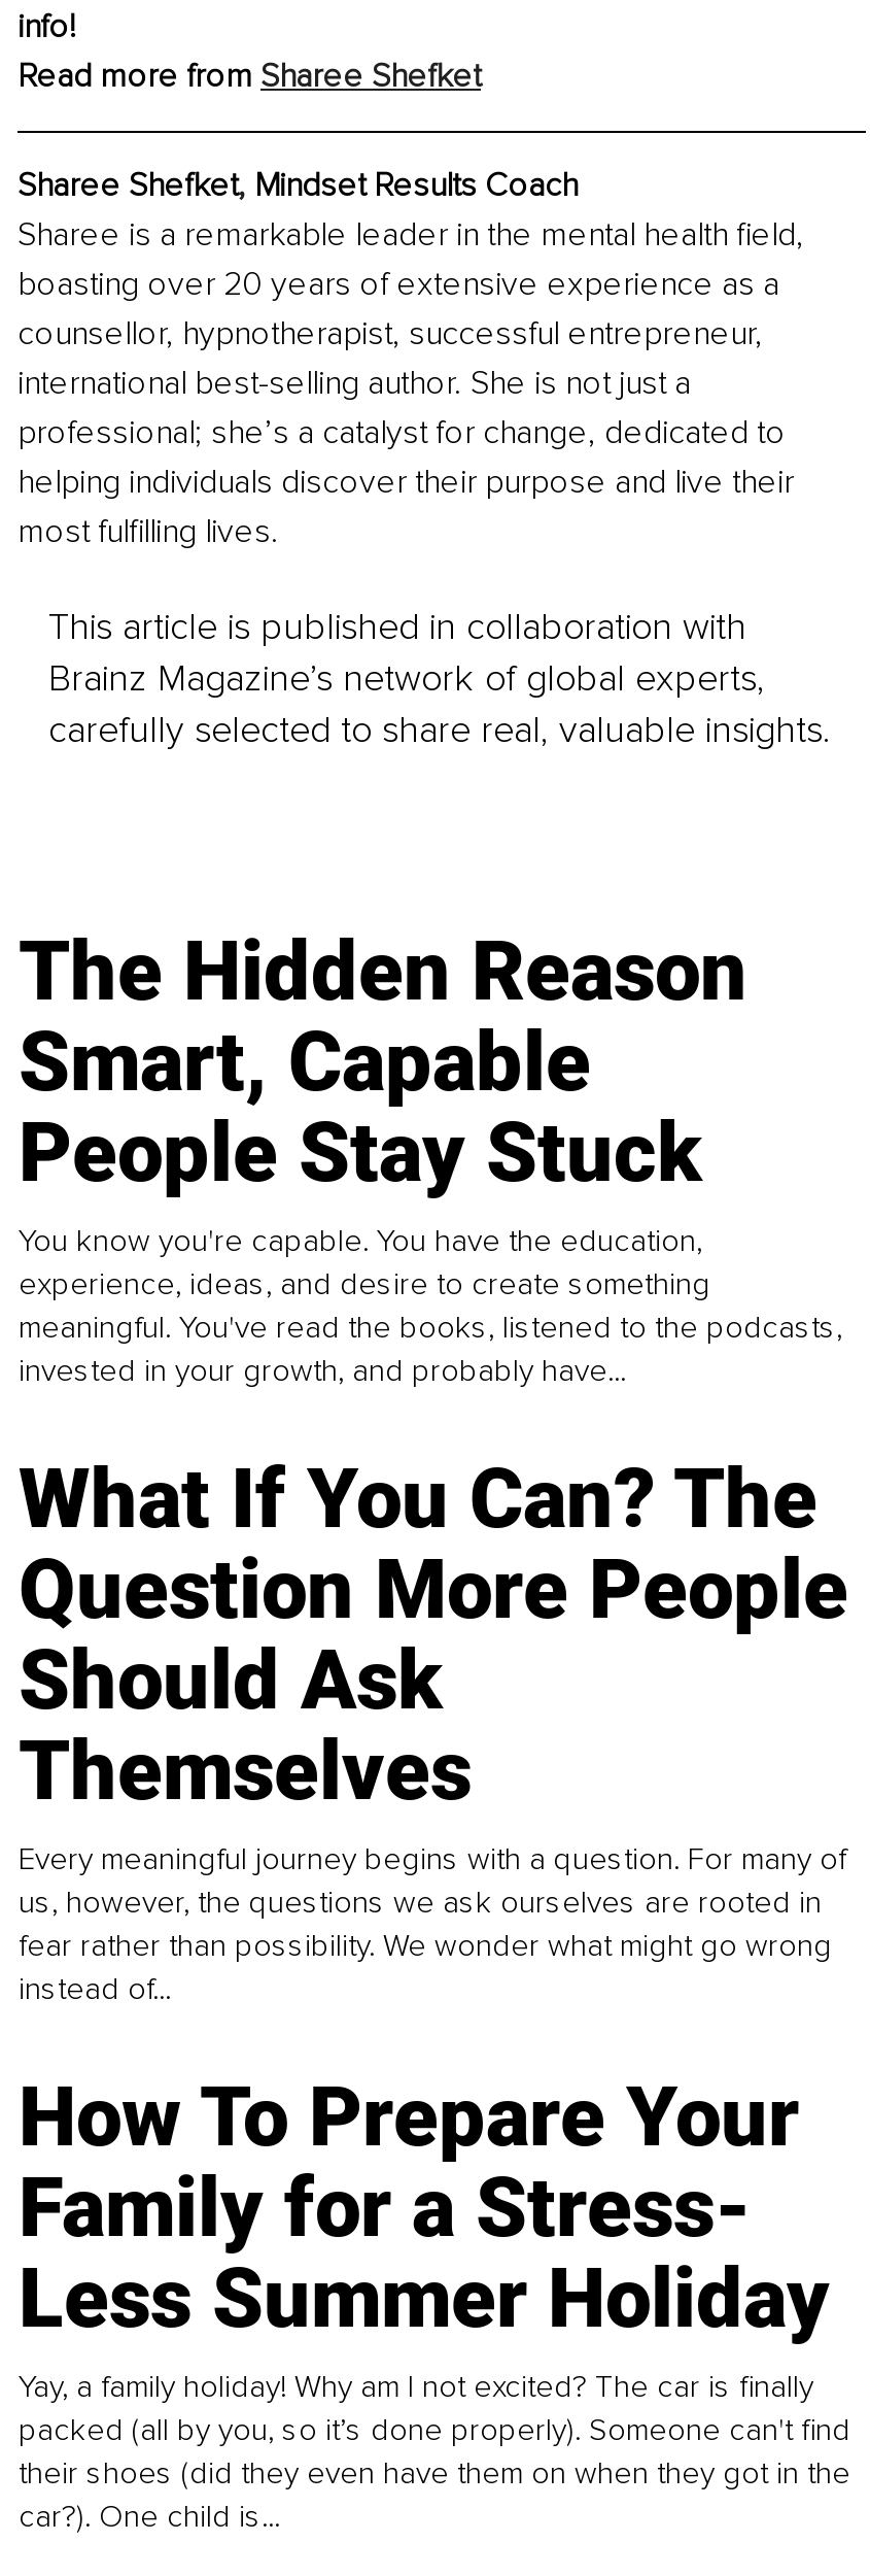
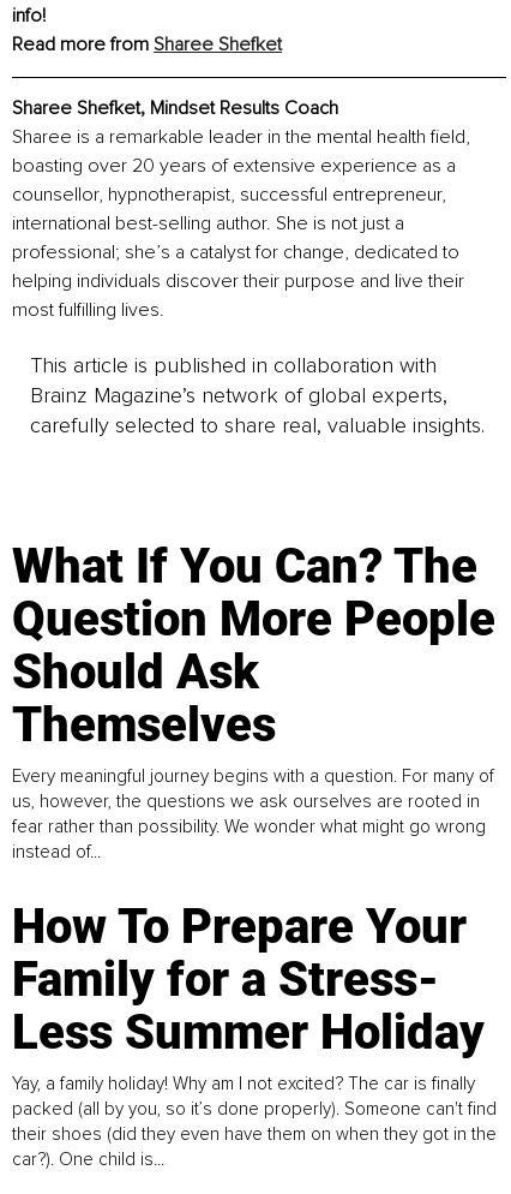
- The Hidden Reason
- Smart, Capable
- People Stay Stuck
- You know you're capable. You have the education,
- experience, ideas, and desire to create something
- meaningful. You've read the books, listened to the podcasts,
- invested in your growth, and probably have...
